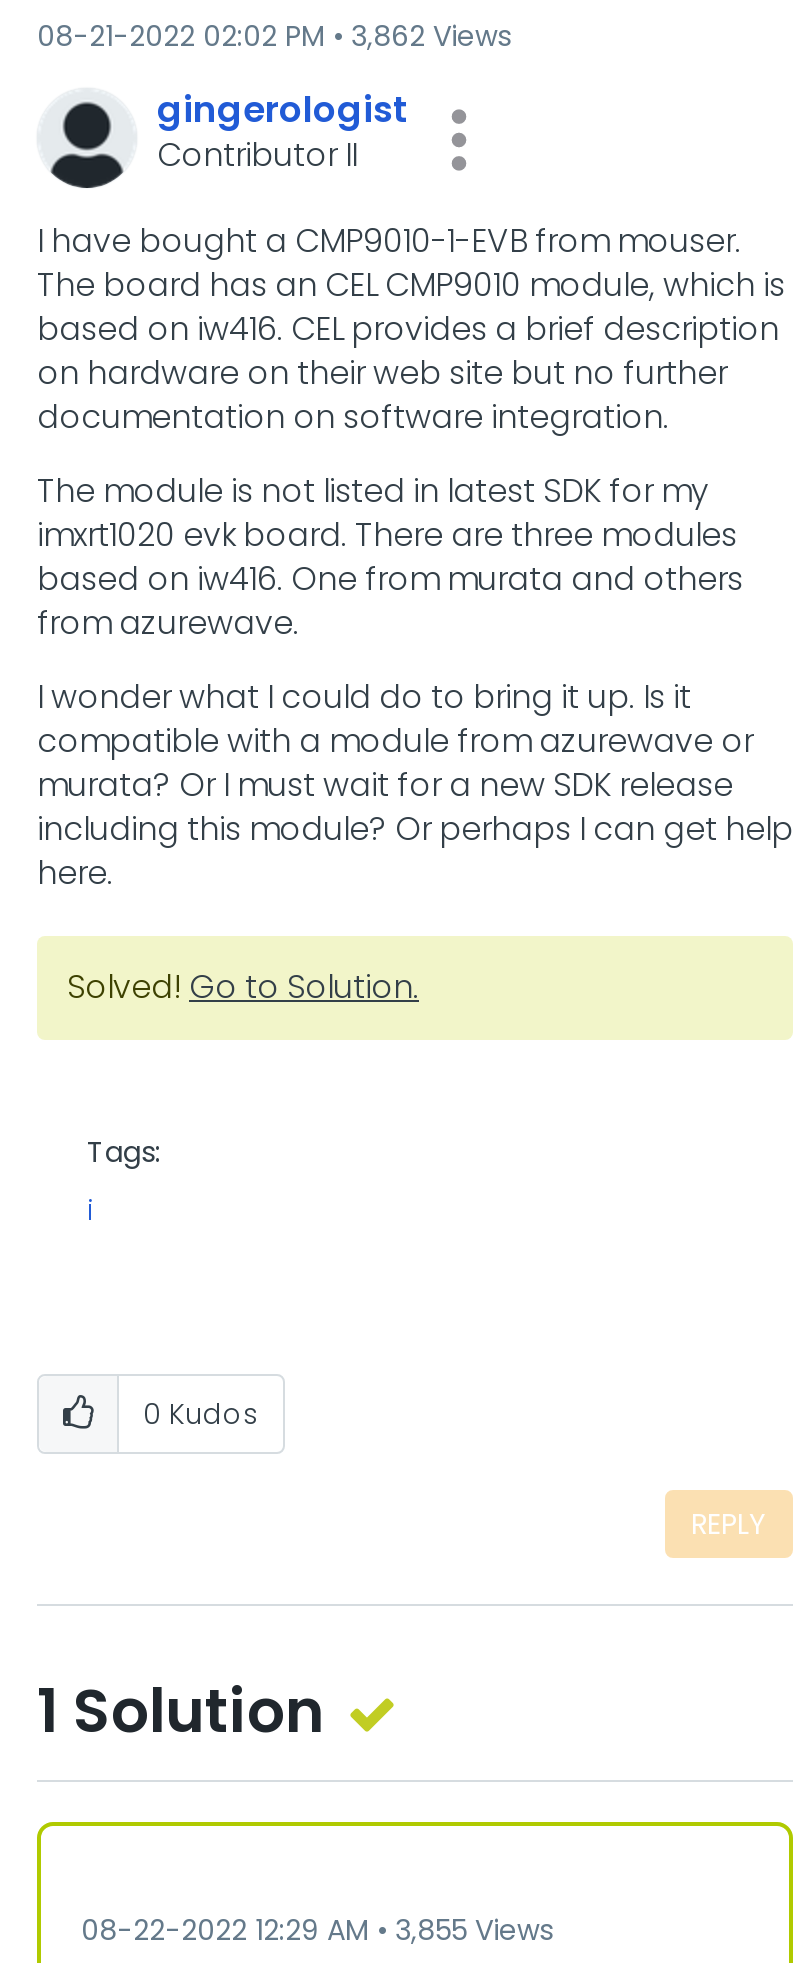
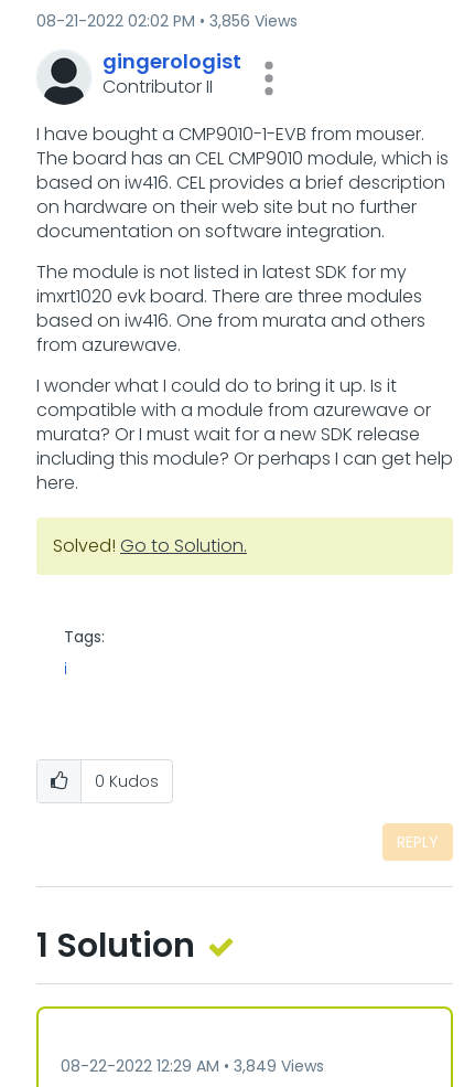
- 08-21-2022 02:02 PM 3,862 Views
+ 08-21-2022 02:02 PM 3,856 Views

- 08-22-2022 12:29 AM 3,855 Views
+ 08-22-2022 12:29 AM 3,849 Views
